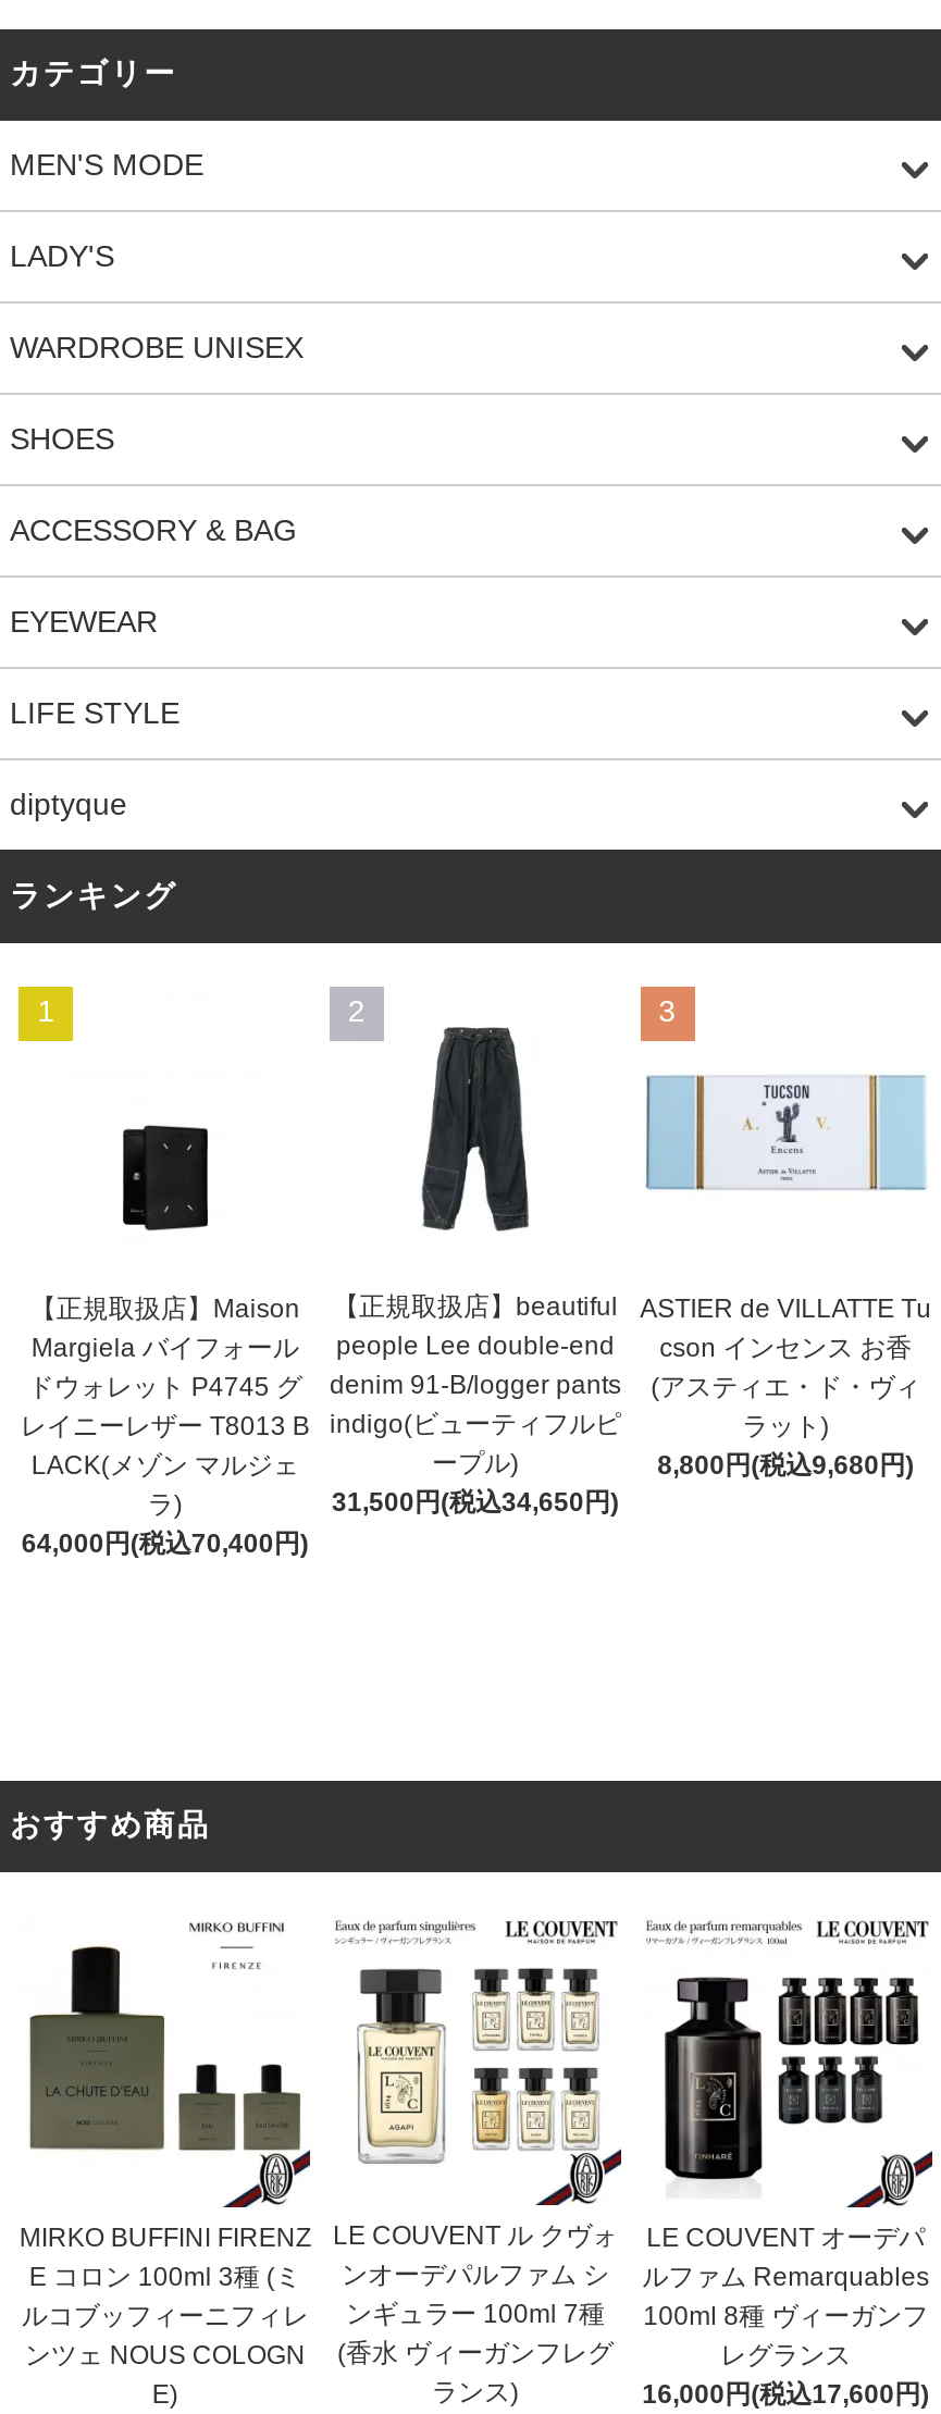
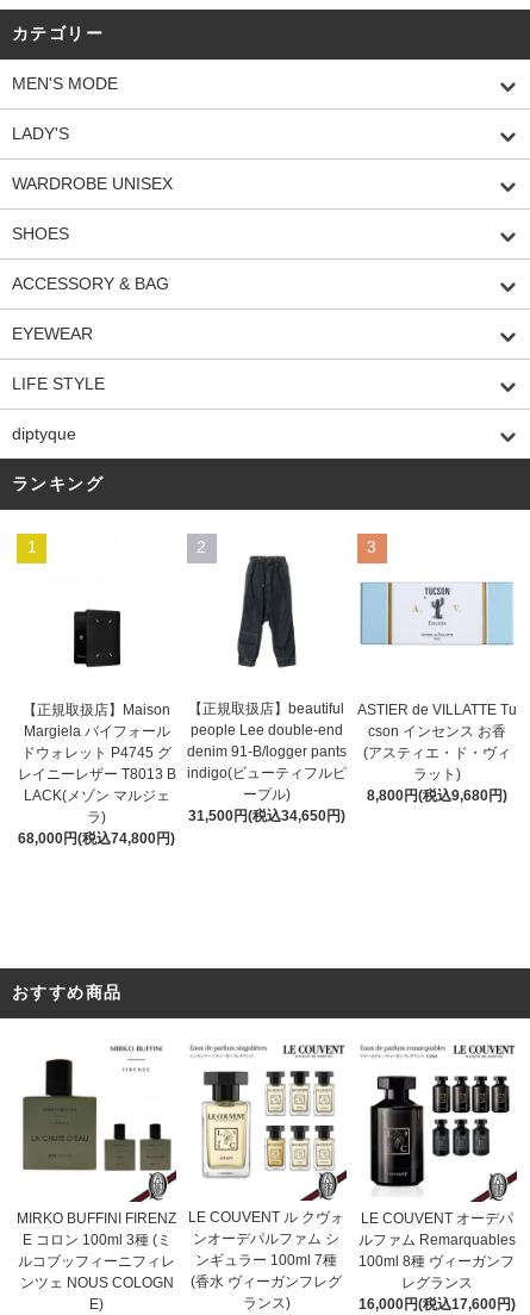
- 64,000円(税込70,400円)
+ 68,000円(税込74,800円)
